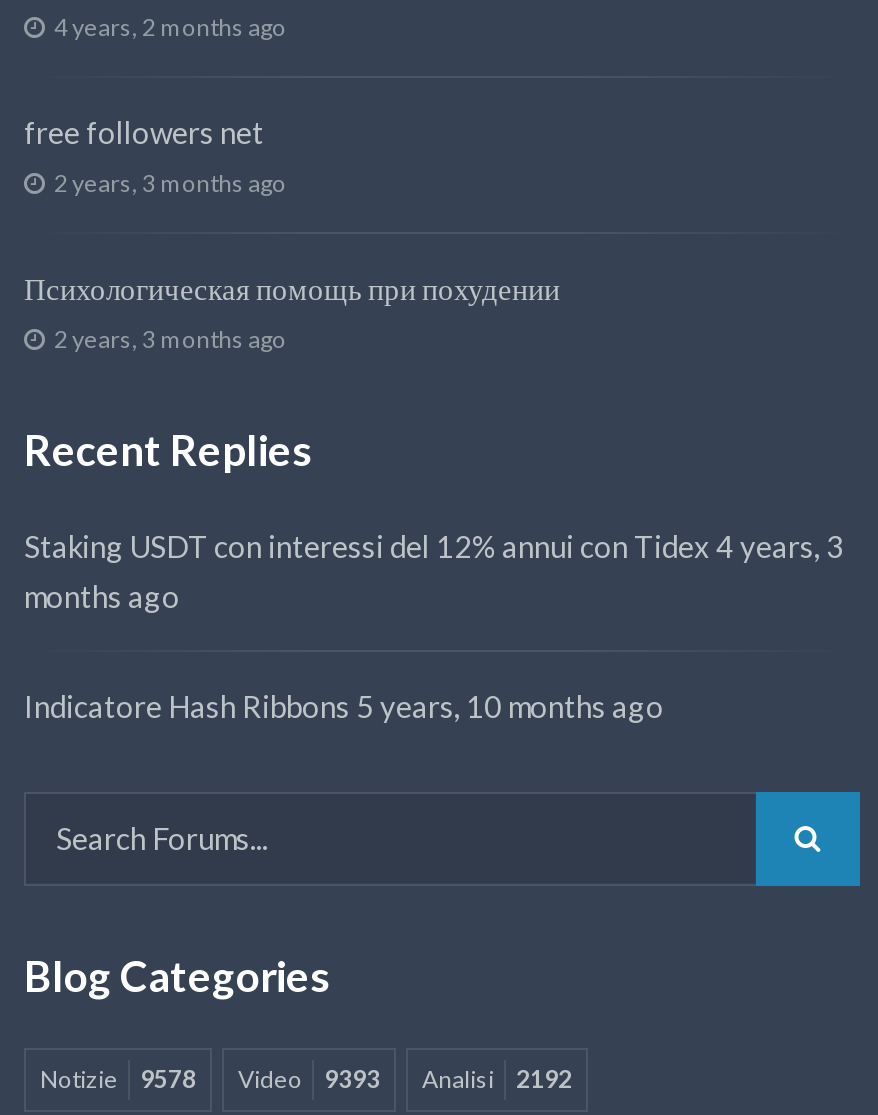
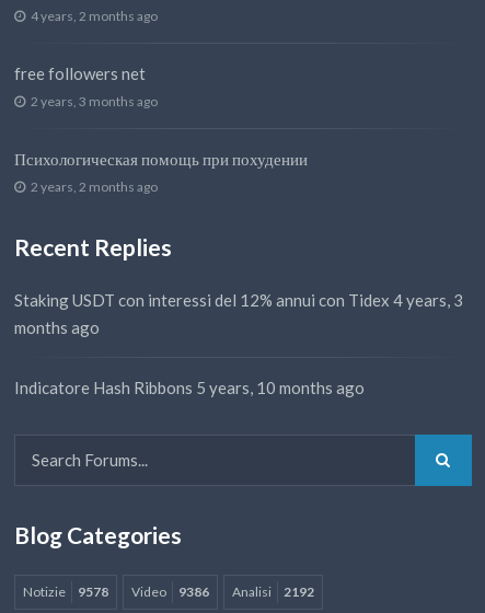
- 2 years, 3 months ago
+ 2 years, 2 months ago

- Notizie 9578 Video 9393 Analisi 2192
+ Notizie 9578 Video 9386 Analisi 2192
